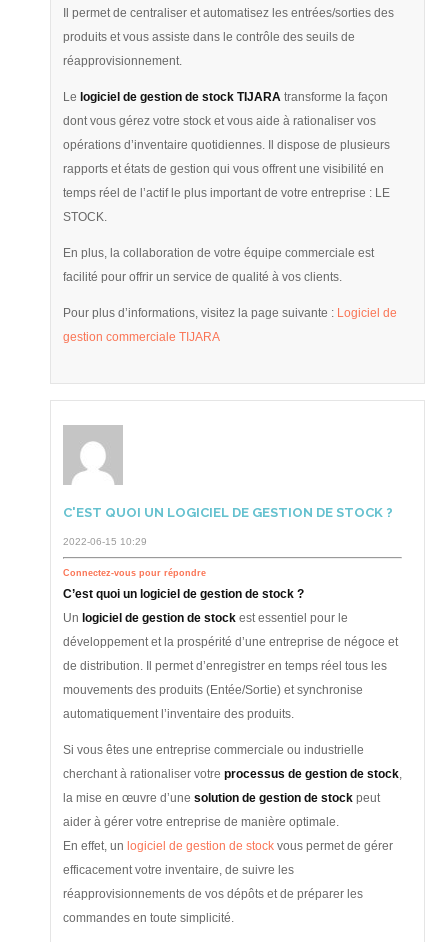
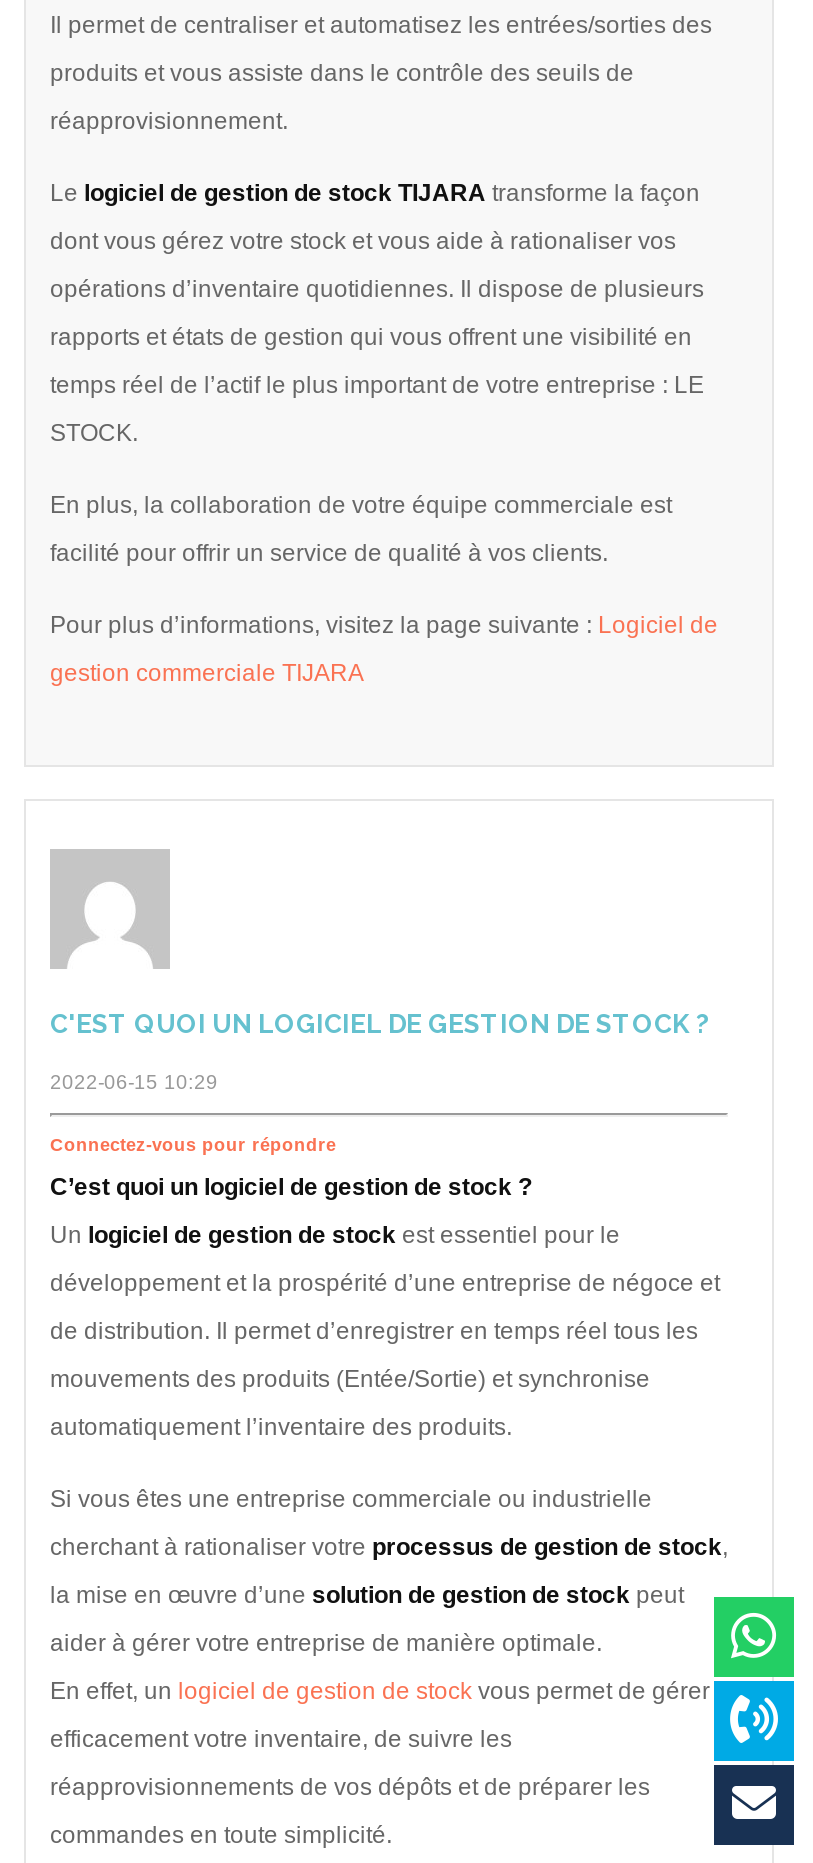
+ [image]
